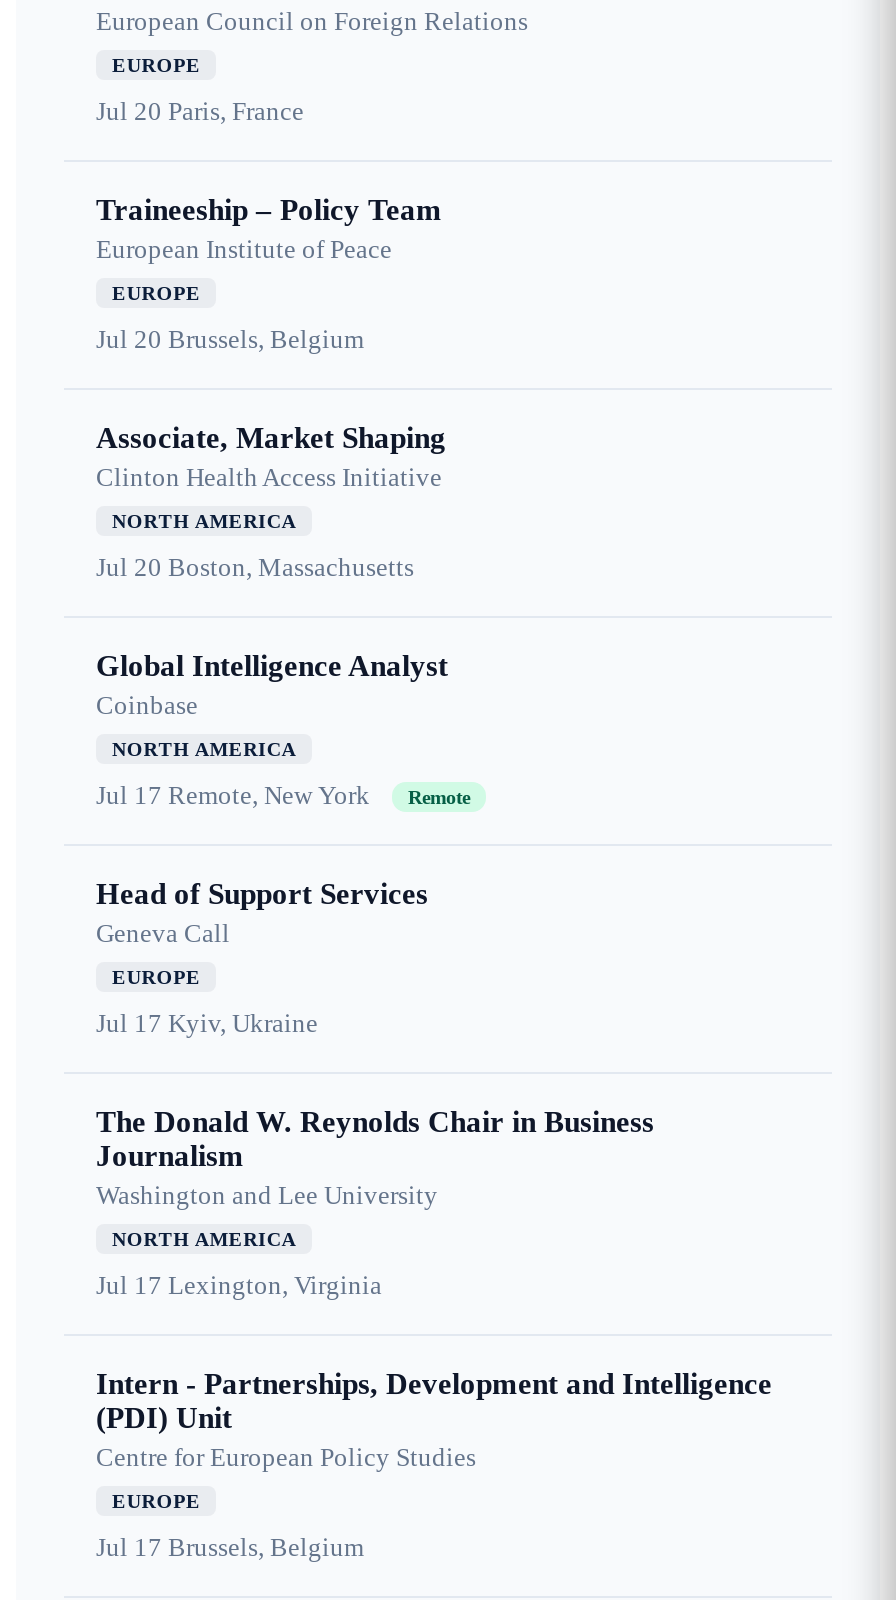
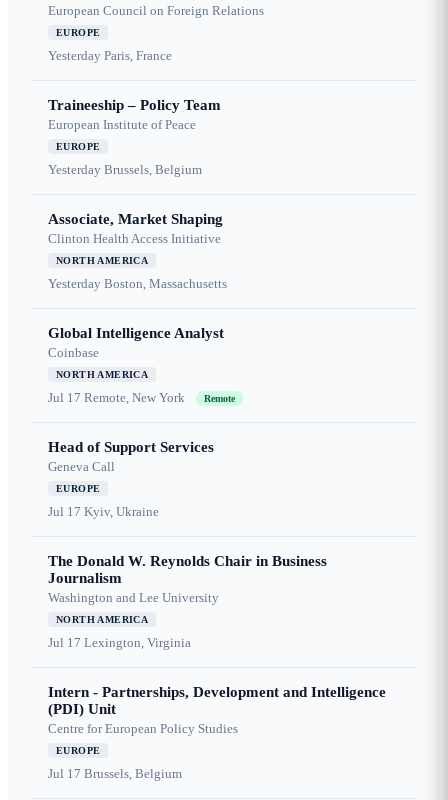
- Jul 20 Paris, France
+ Yesterday Paris, France

- Jul 20 Brussels, Belgium
+ Yesterday Brussels, Belgium

- Jul 20 Boston, Massachusetts
+ Yesterday Boston, Massachusetts
